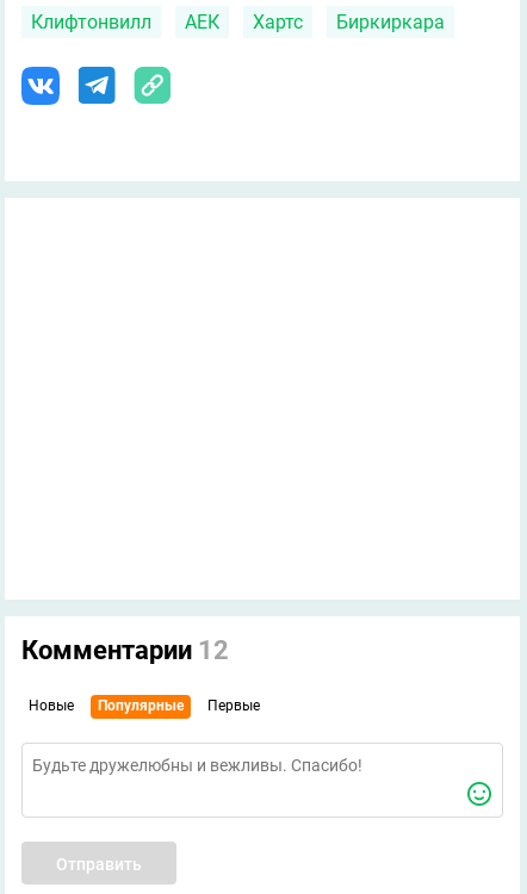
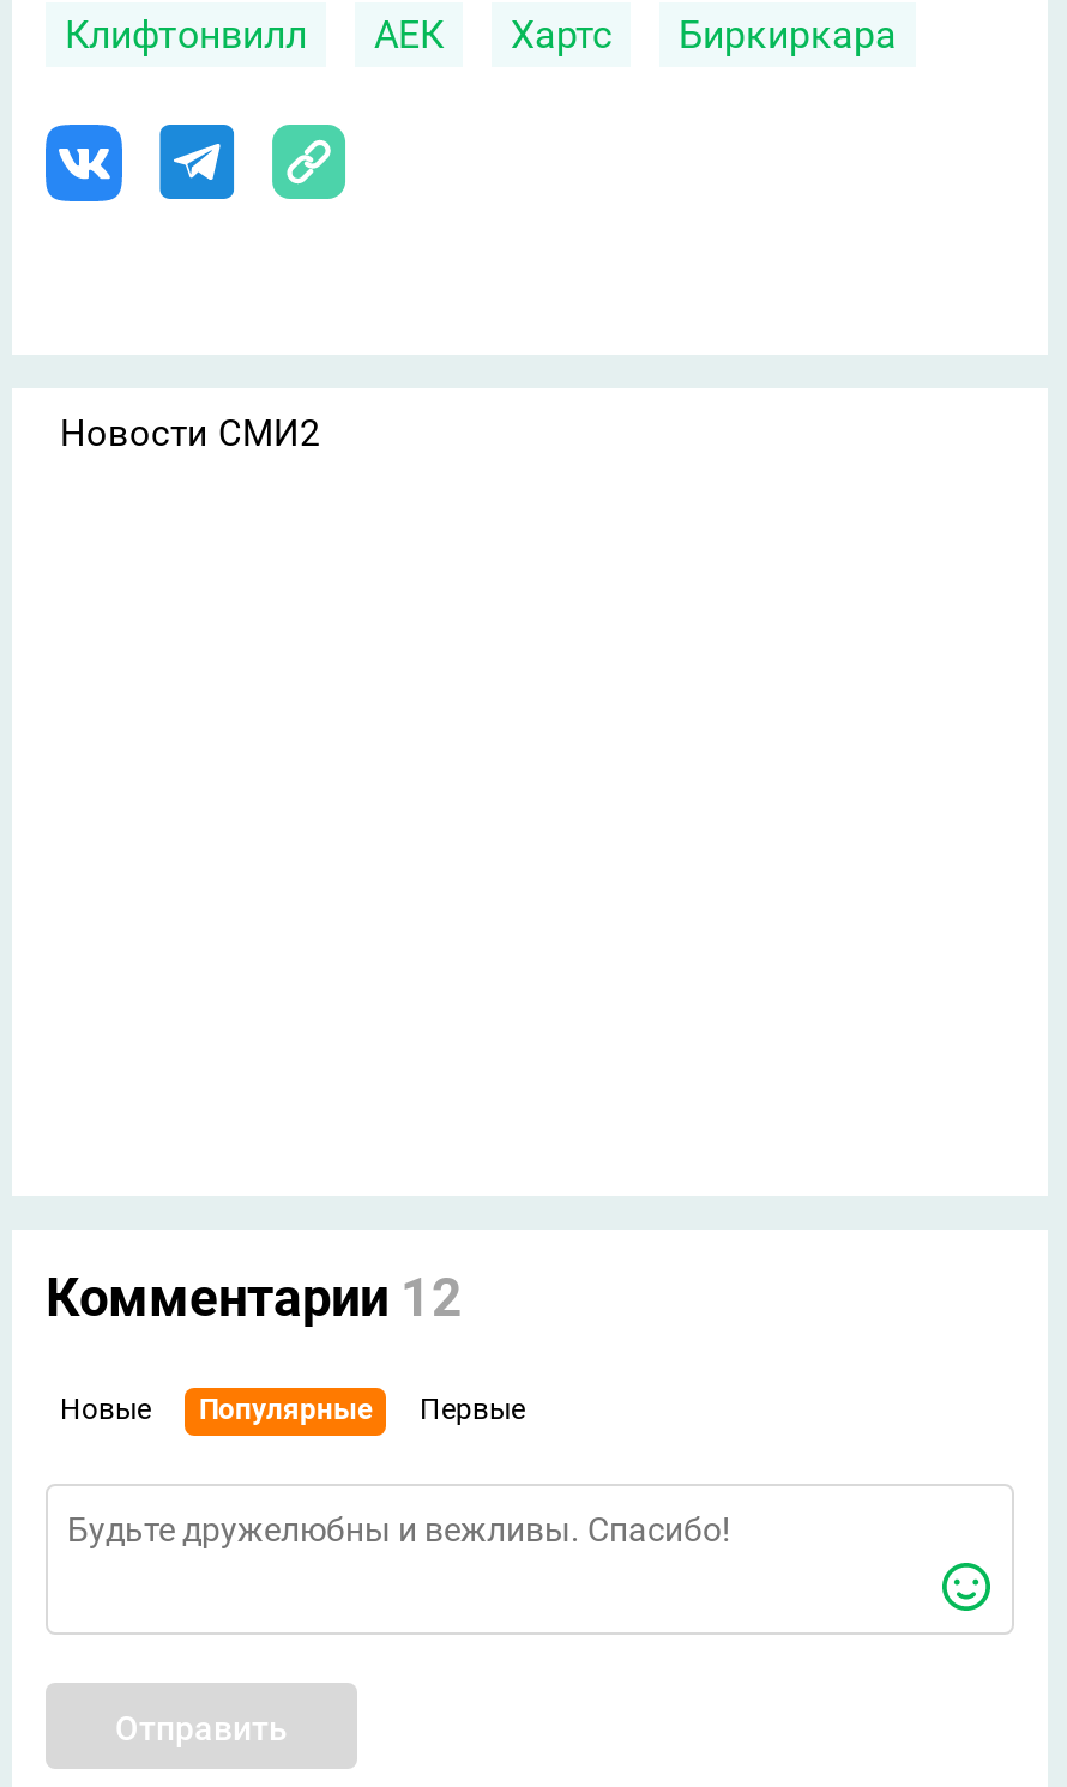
+ Новости СМИ2
